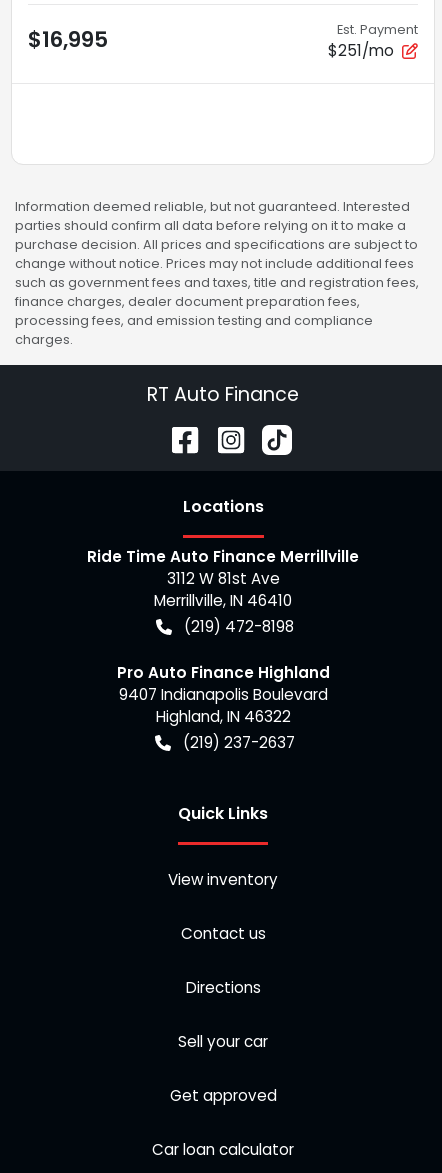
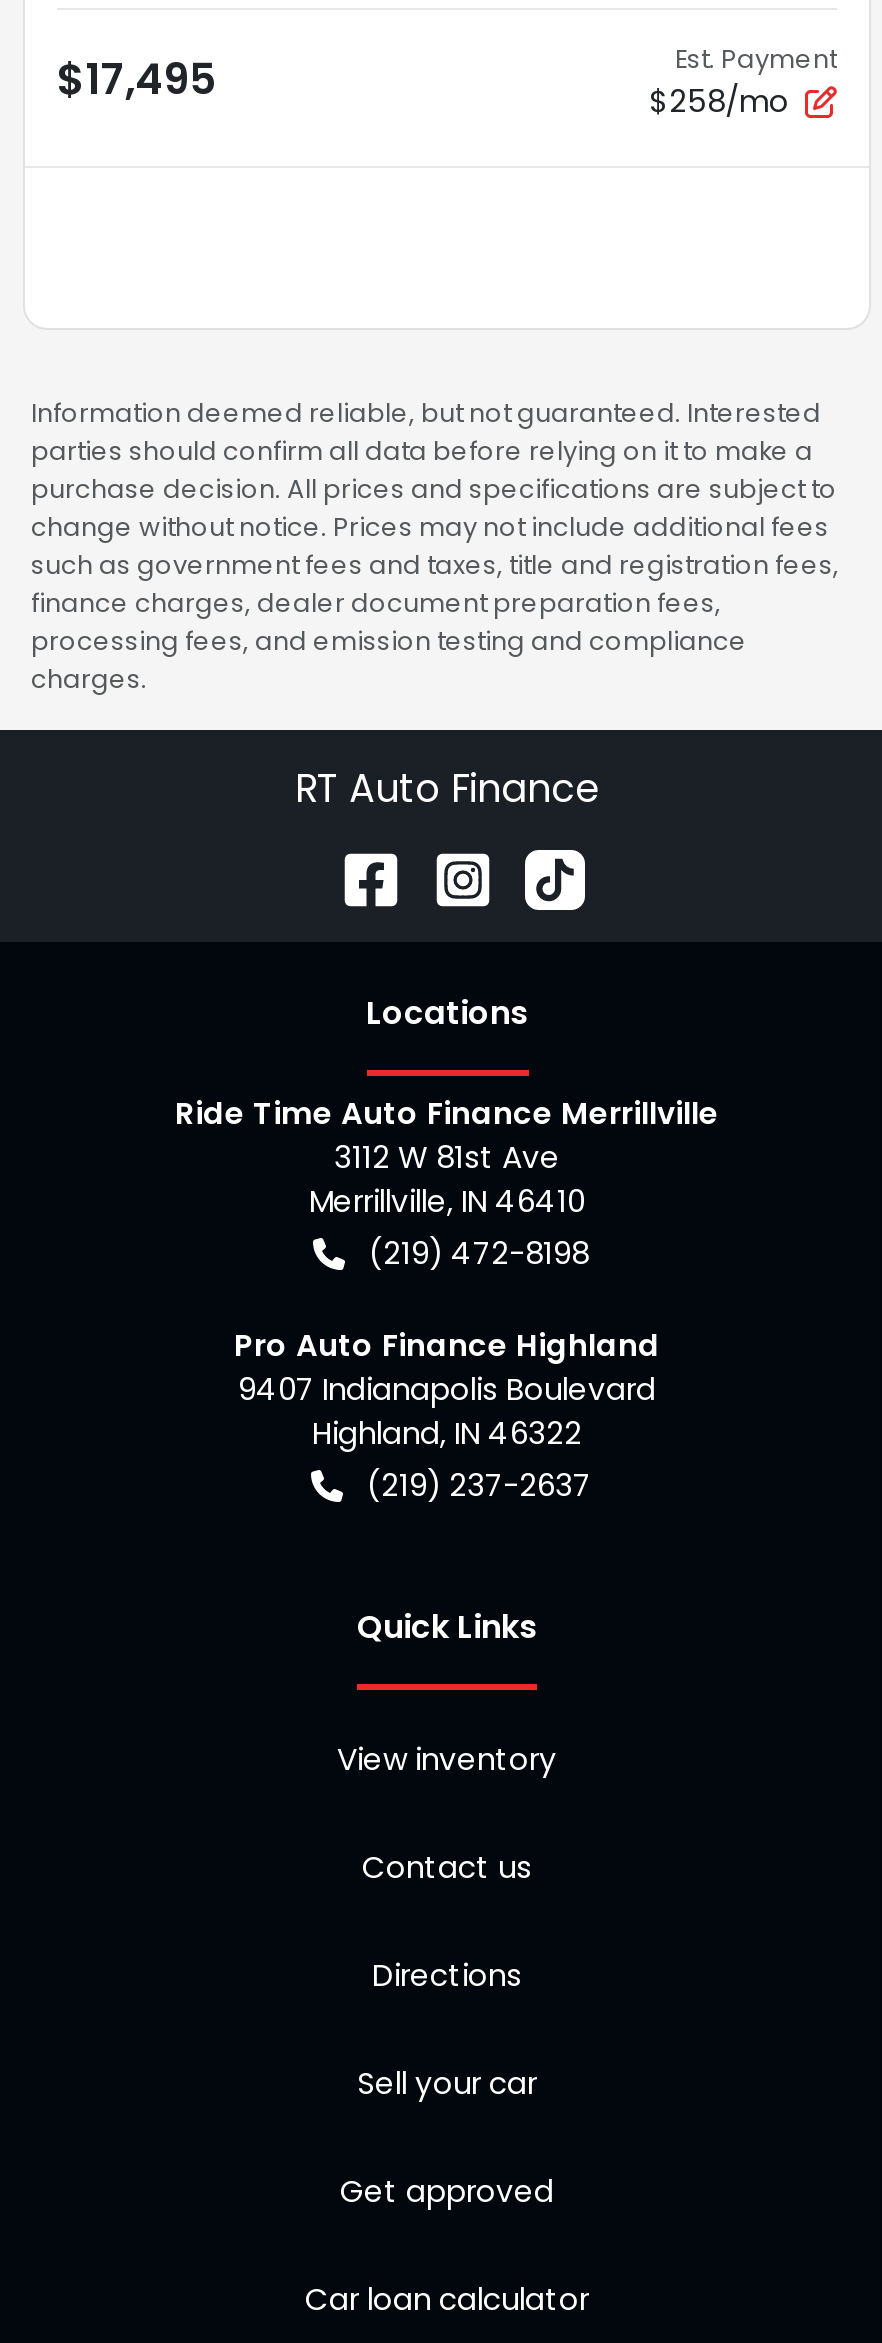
- $16,995
+ $17,495

- $251/mo
+ $258/mo
